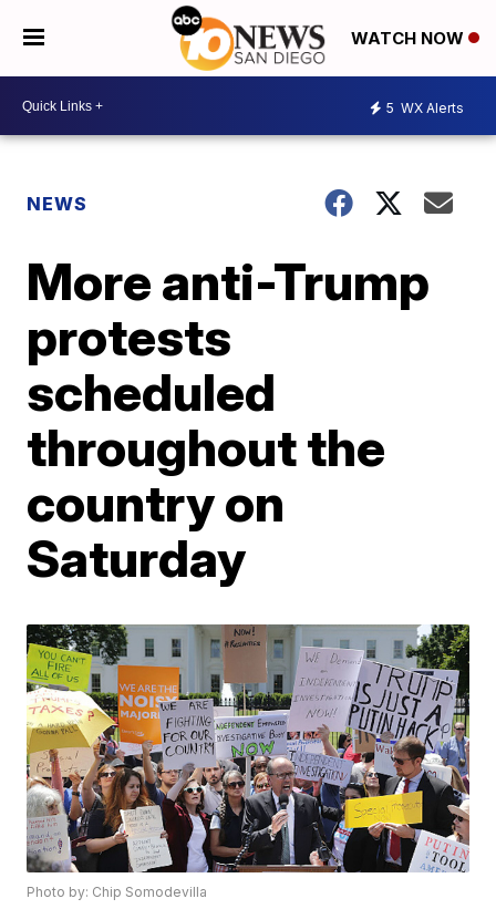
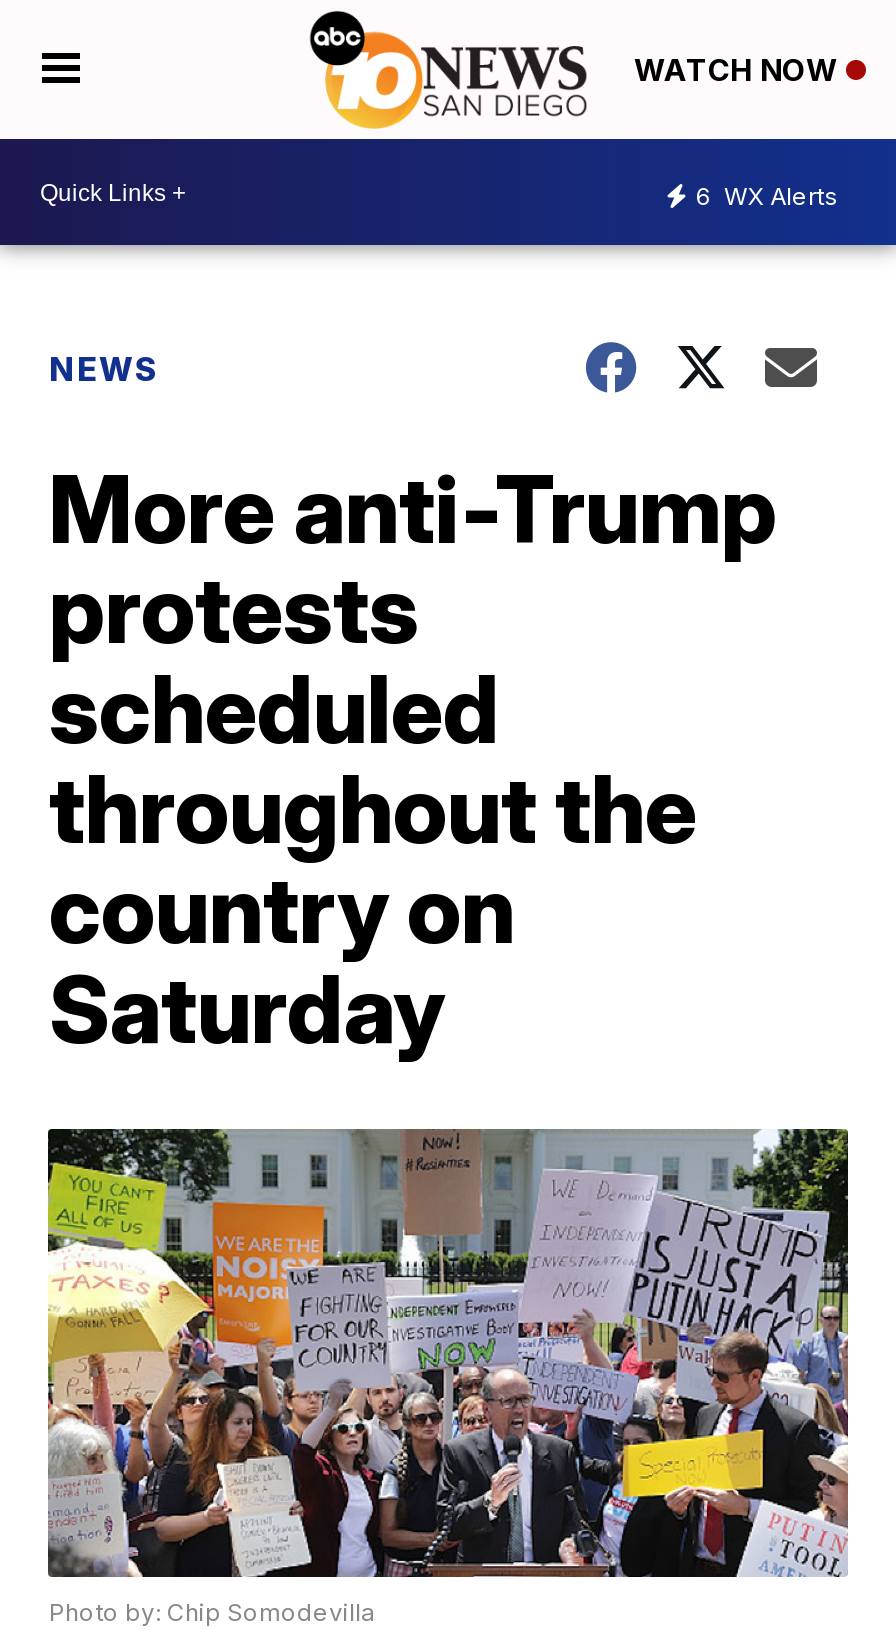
- 5 WX Alerts
+ 6 WX Alerts
